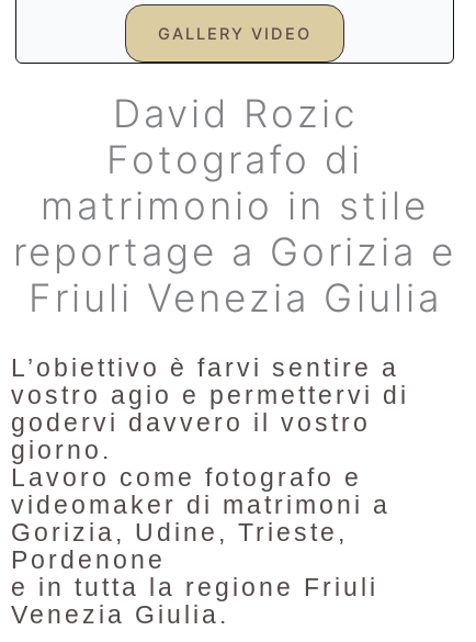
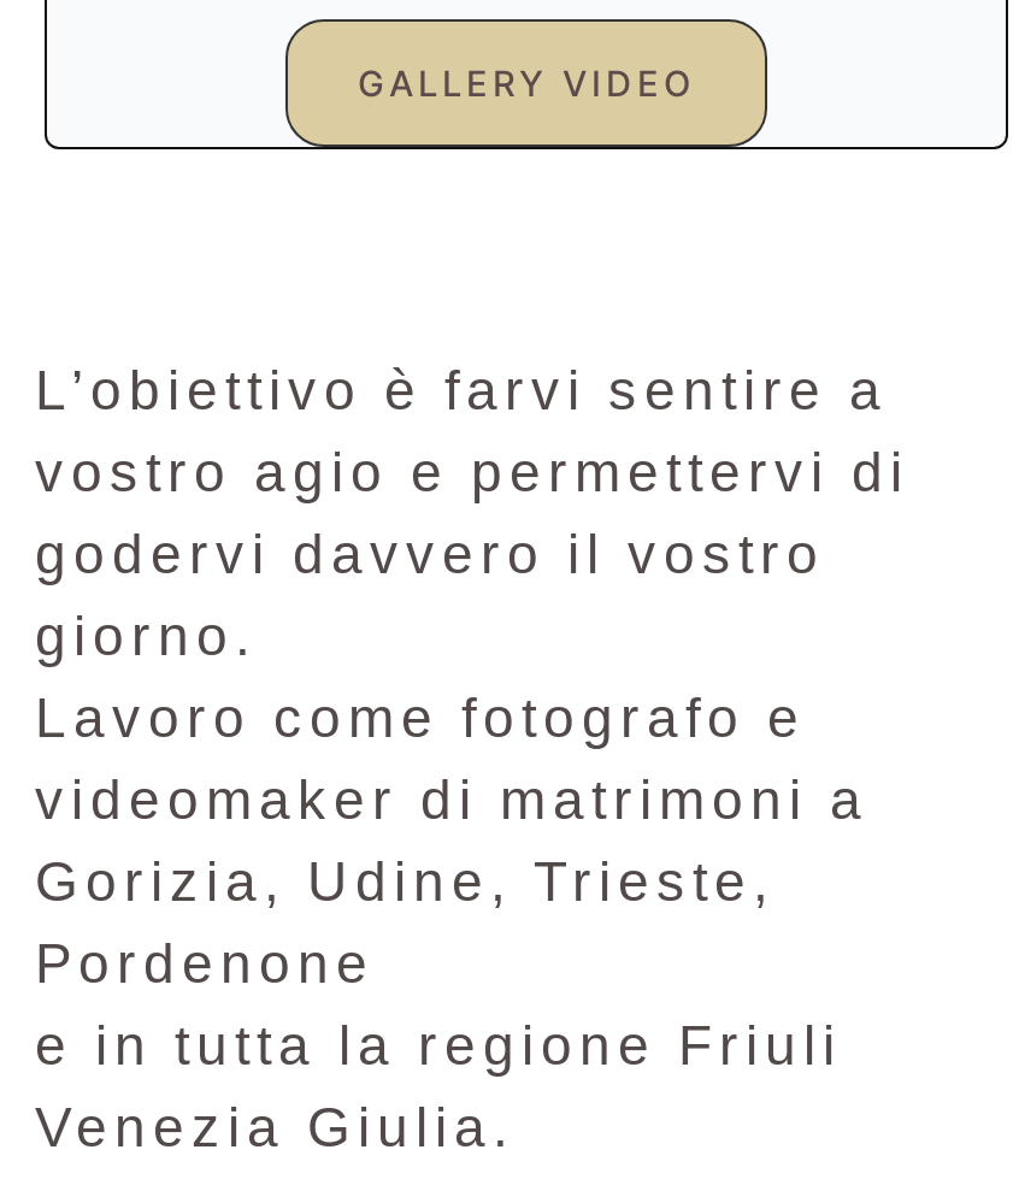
- David Rozic
- Fotografo di
- matrimonio in stile
- reportage a Gorizia e
- Friuli Venezia Giulia

moved up: L’obiettivo è farvi sentire a

moved up: vostro agio e permettervi di

moved up: godervi davvero il vostro

moved up: giorno.

moved up: Lavoro come fotografo e

moved up: videomaker di matrimoni a

moved up: Gorizia, Udine, Trieste,

moved up: Pordenone
